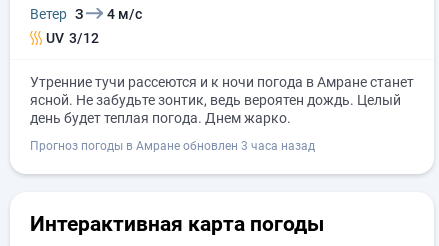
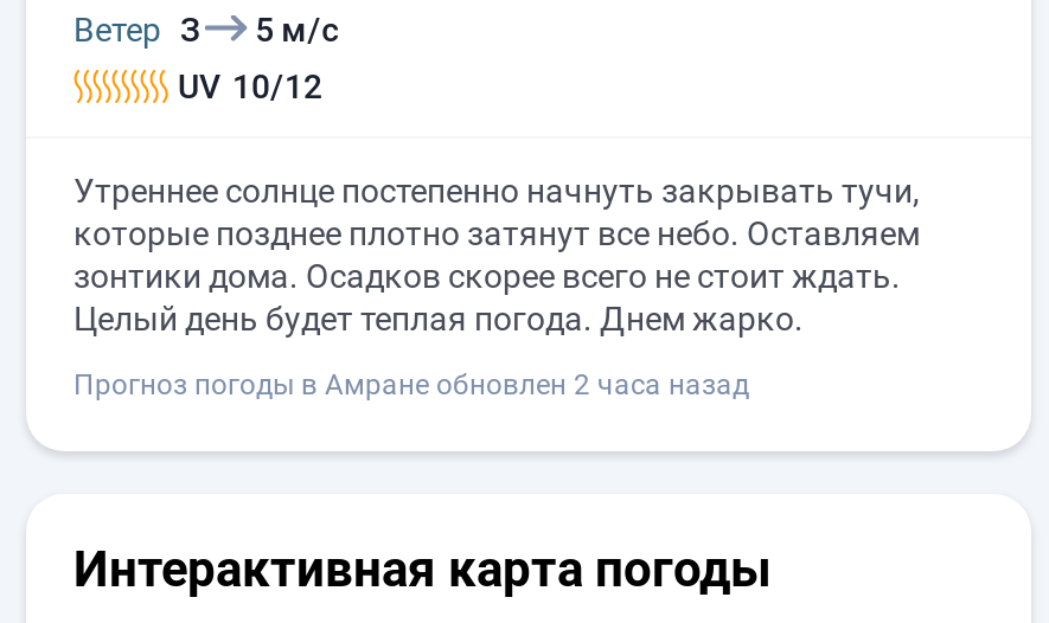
- 4 м/с
+ 5 м/с

- UV 3/12
+ UV 10/12

- Утренние тучи рассеются и к ночи погода в Амране станет
- ясной. Не забудьте зонтик, ведь вероятен дождь. Целый
- день будет теплая погода. Днем жарко.
+ Утреннее солнце постепенно начнуть закрывать тучи,
+ которые позднее плотно затянут все небо. Оставляем
+ зонтики дома. Осадков скорее всего не стоит ждать.
+ Целый день будет теплая погода. Днем жарко.

- Прогноз погоды в Амране обновлен 3 часа назад
+ Прогноз погоды в Амране обновлен 2 часа назад
